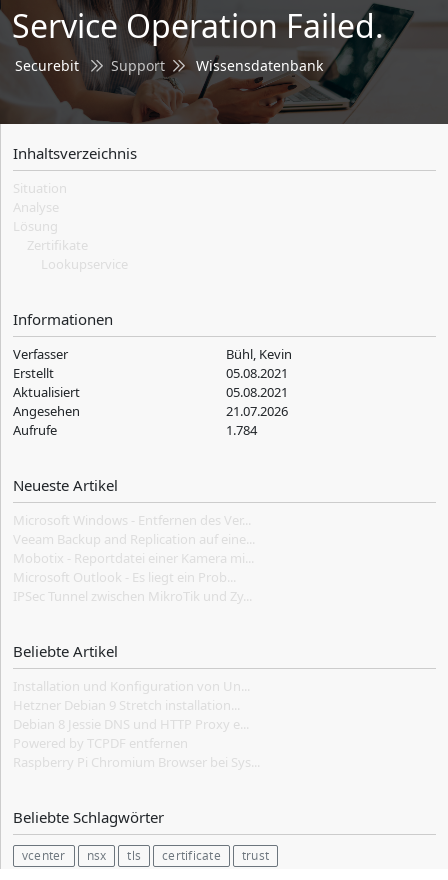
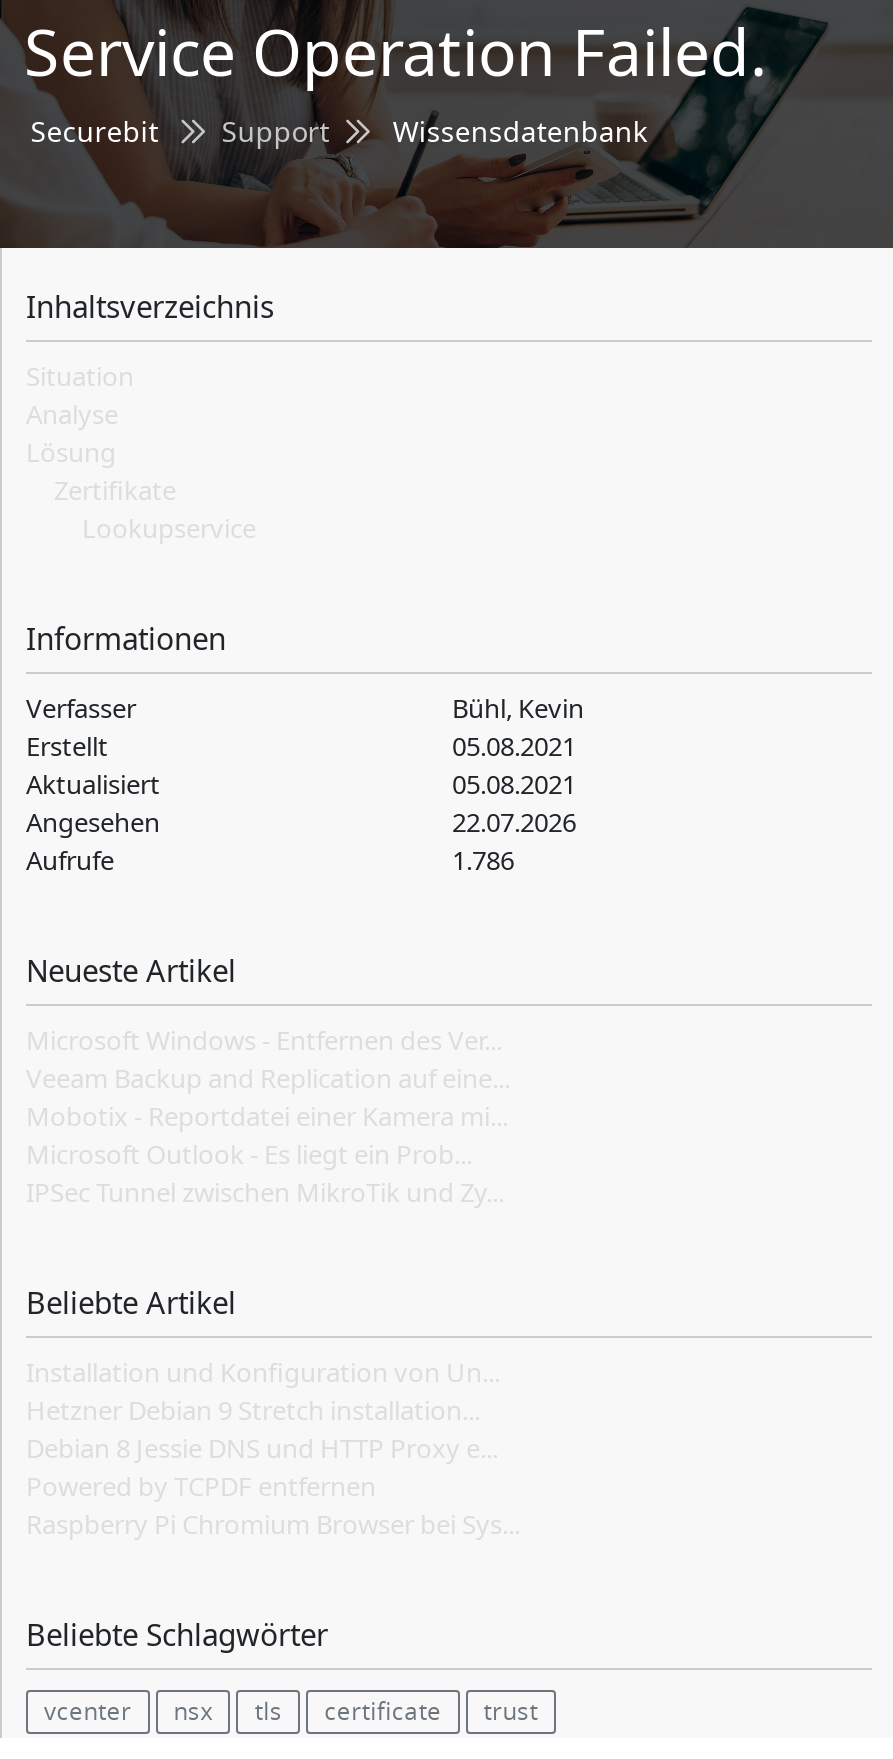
- 21.07.2026
+ 22.07.2026

- 1.784
+ 1.786
